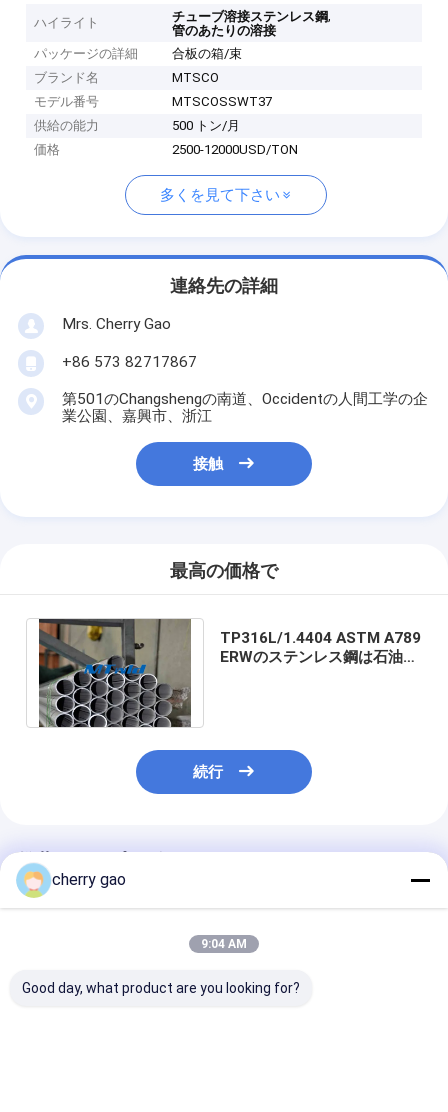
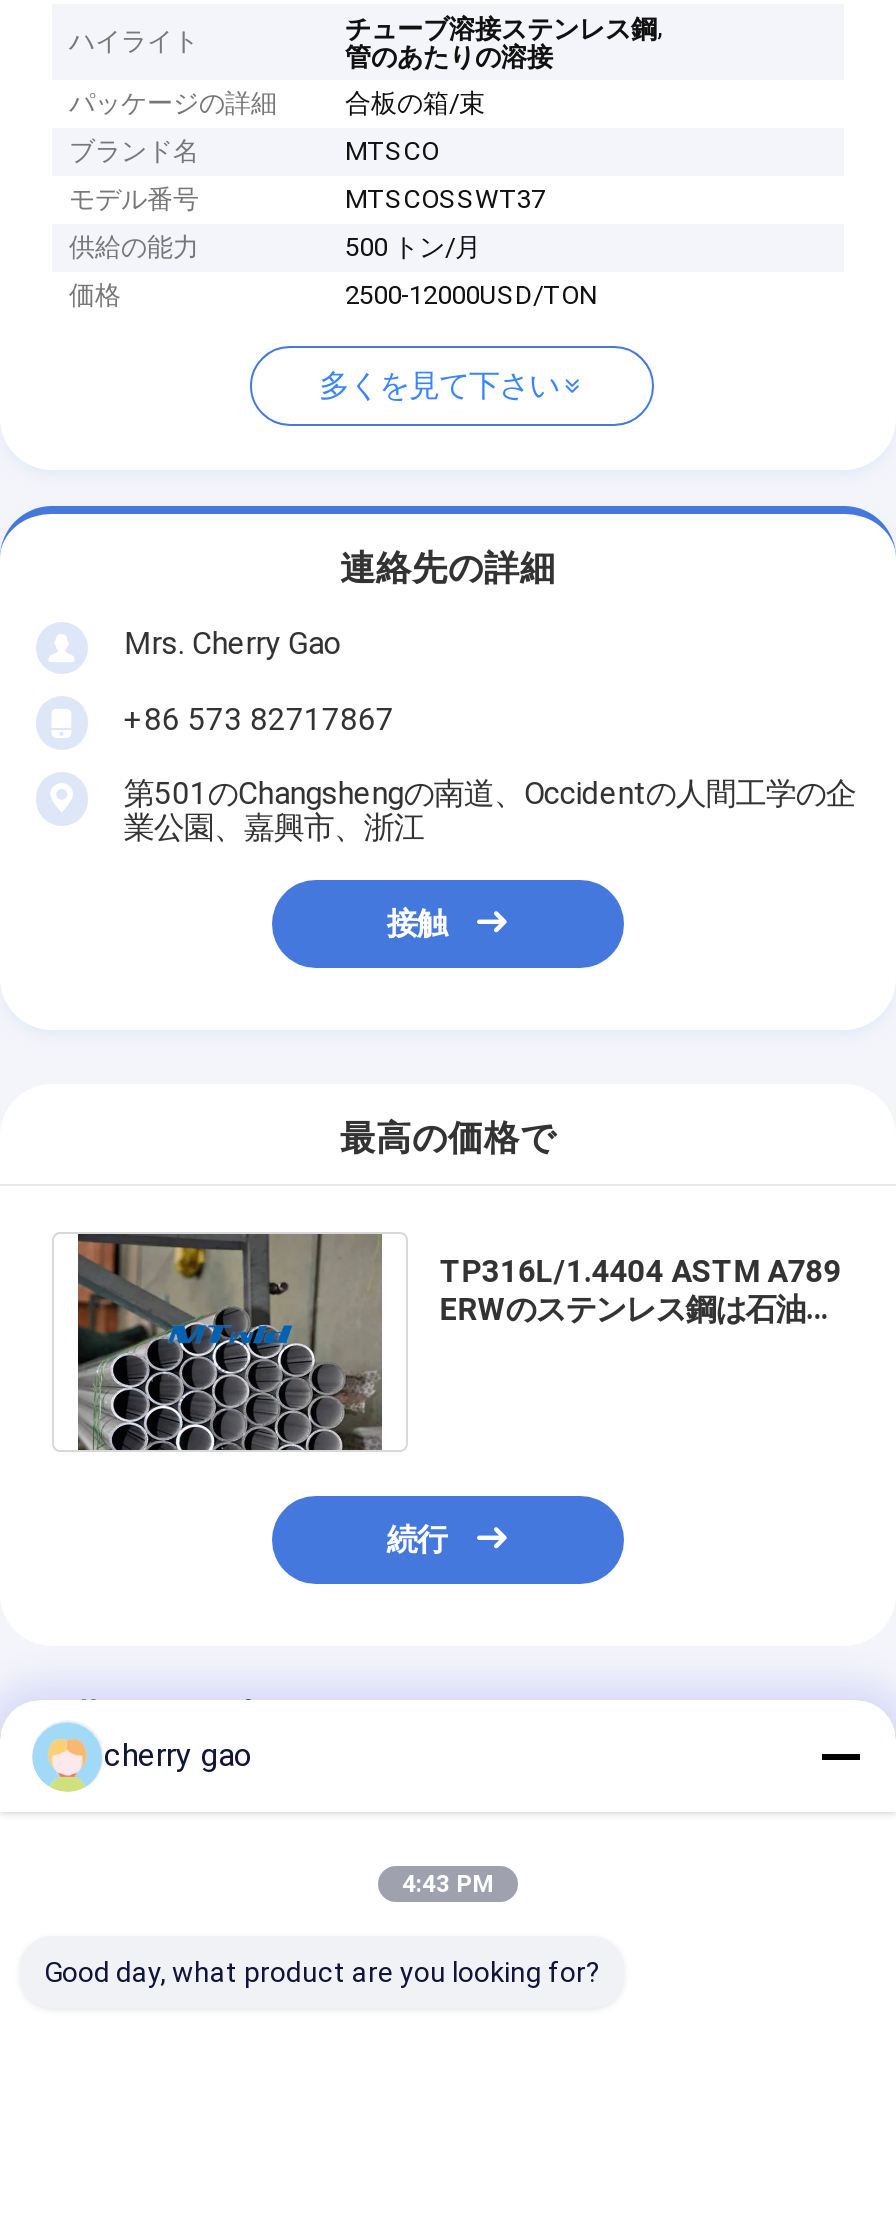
- 9:04 AM
+ 4:43 PM
